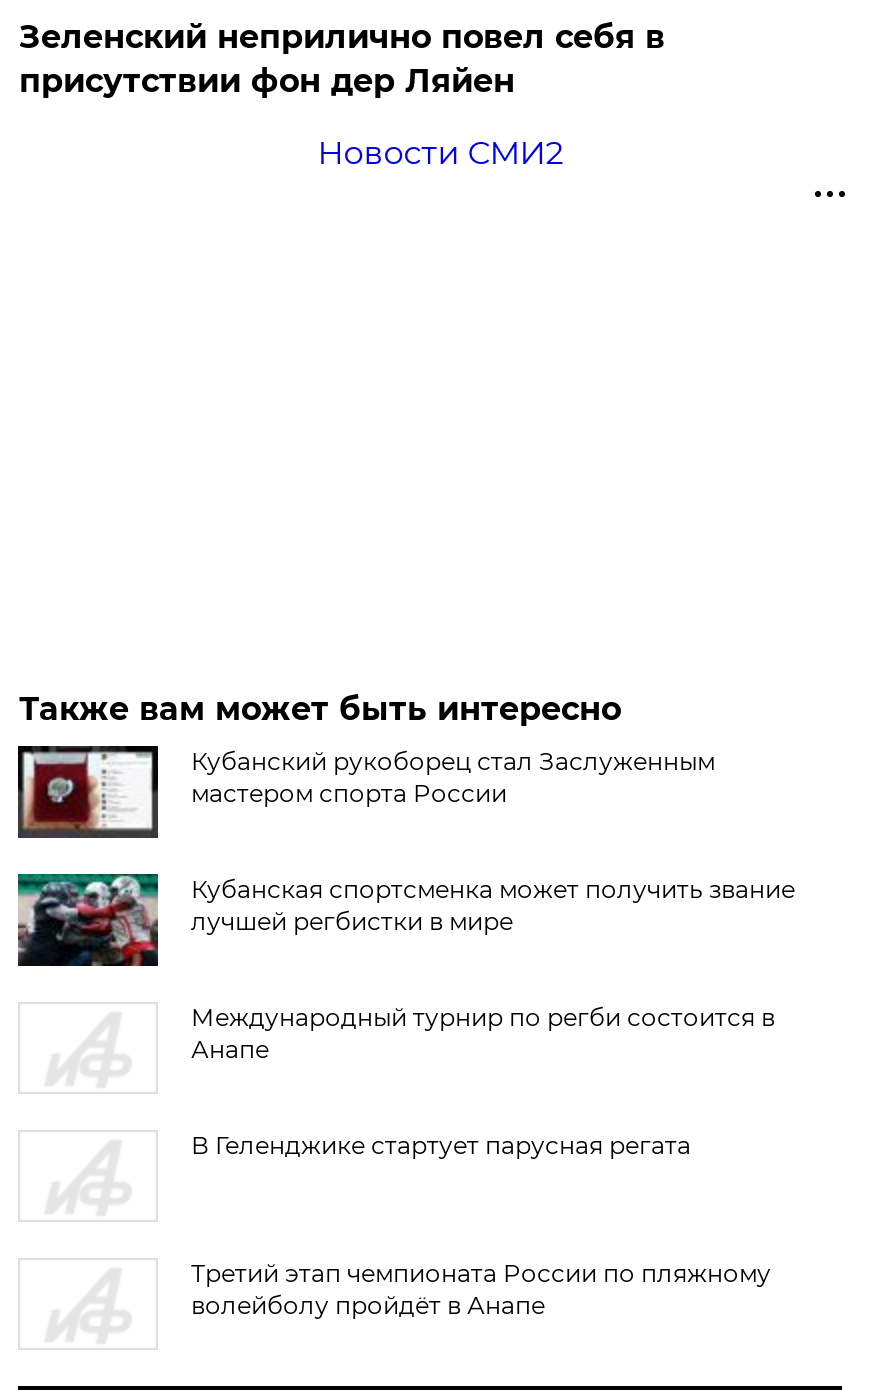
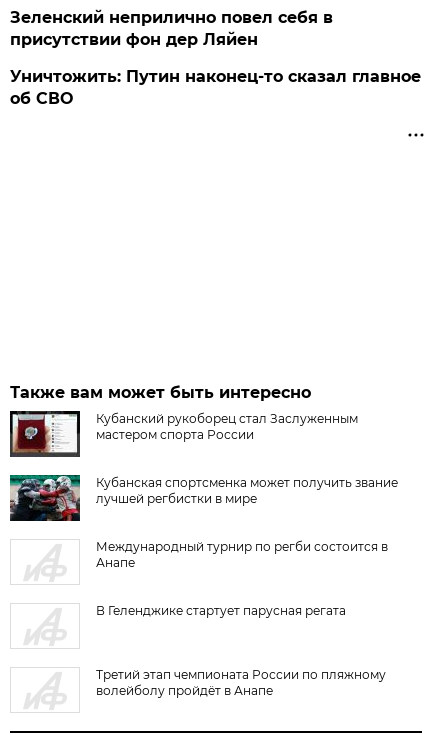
- Новости СМИ2
+ Уничтожить: Путин наконец-то сказал главное
+ об СВО
